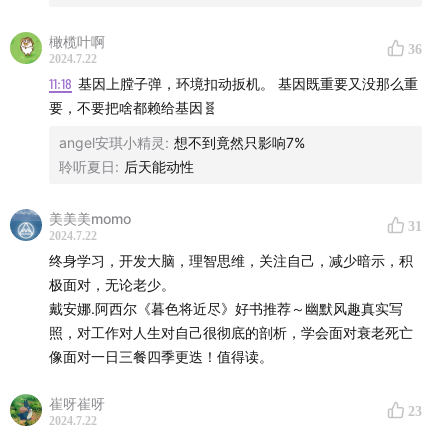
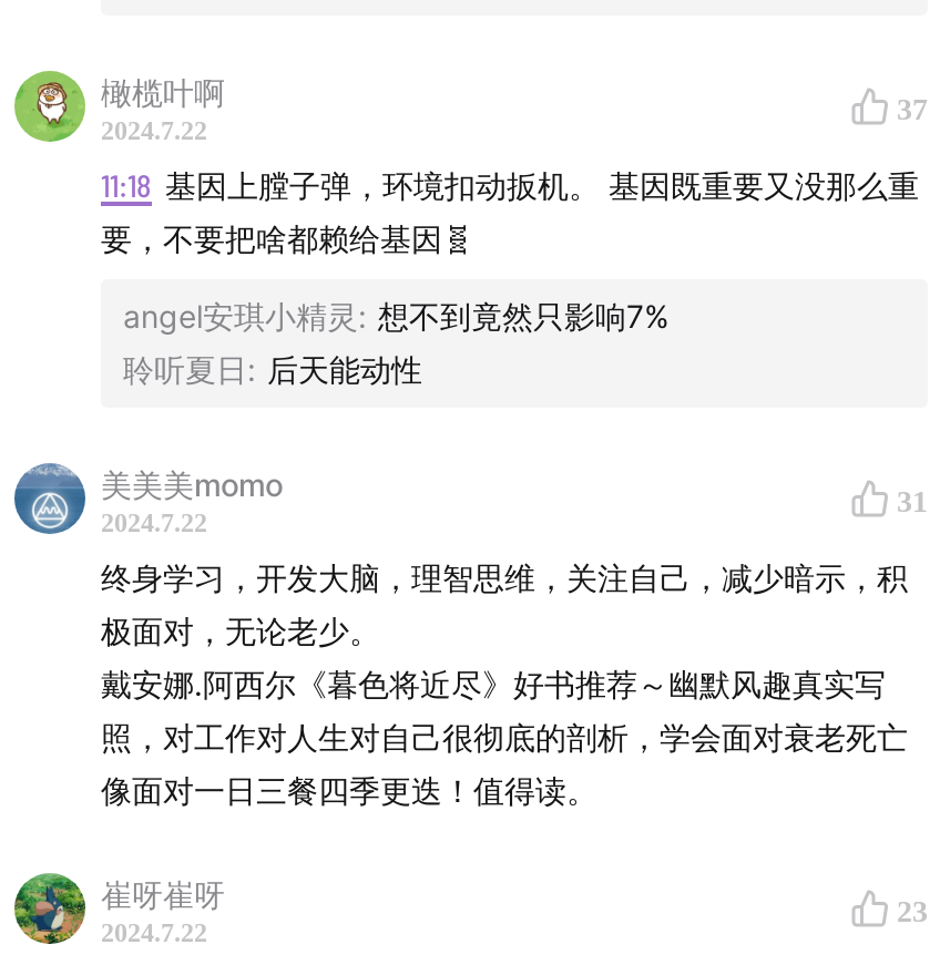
- 36
+ 37
